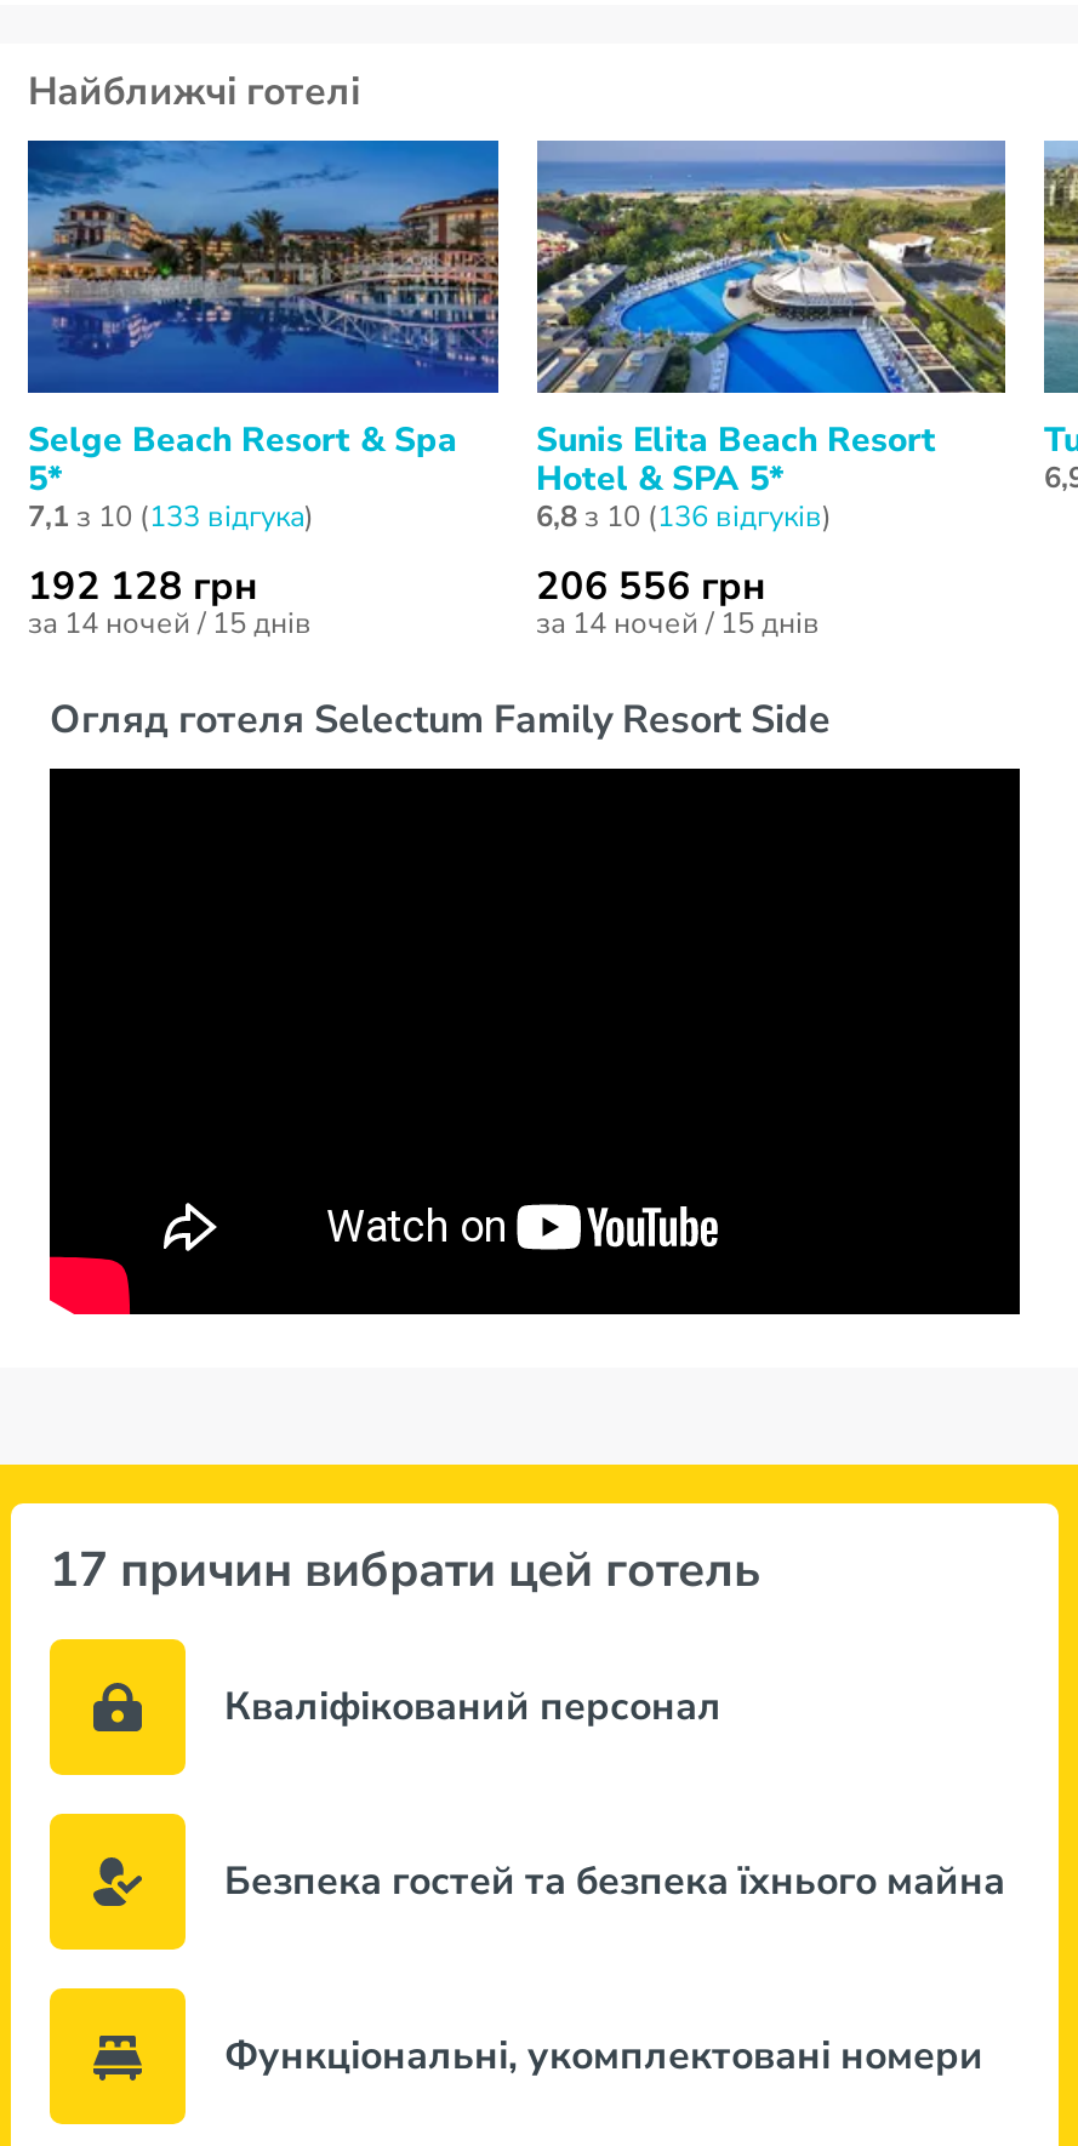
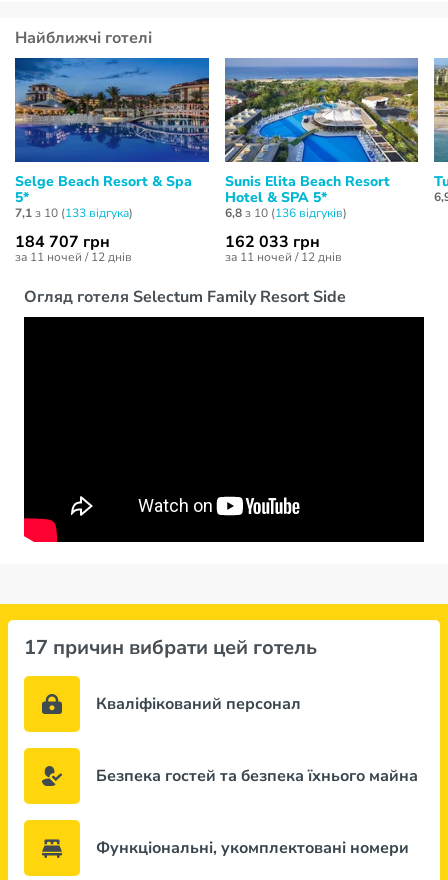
- 192 128 грн
+ 184 707 грн

- 206 556 грн
+ 162 033 грн

- за 14 ночей / 15 днів
+ за 11 ночей / 12 днів

- за 14 ночей / 15 днів
+ за 11 ночей / 12 днів
